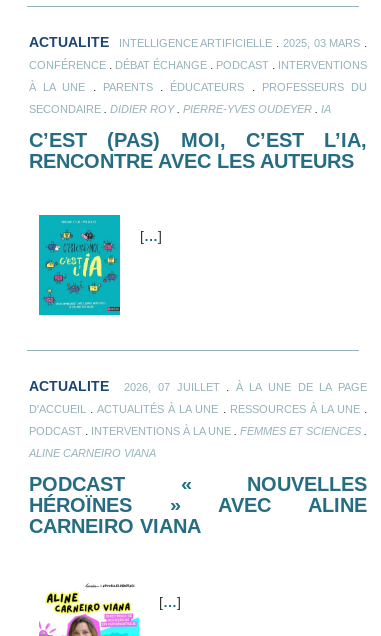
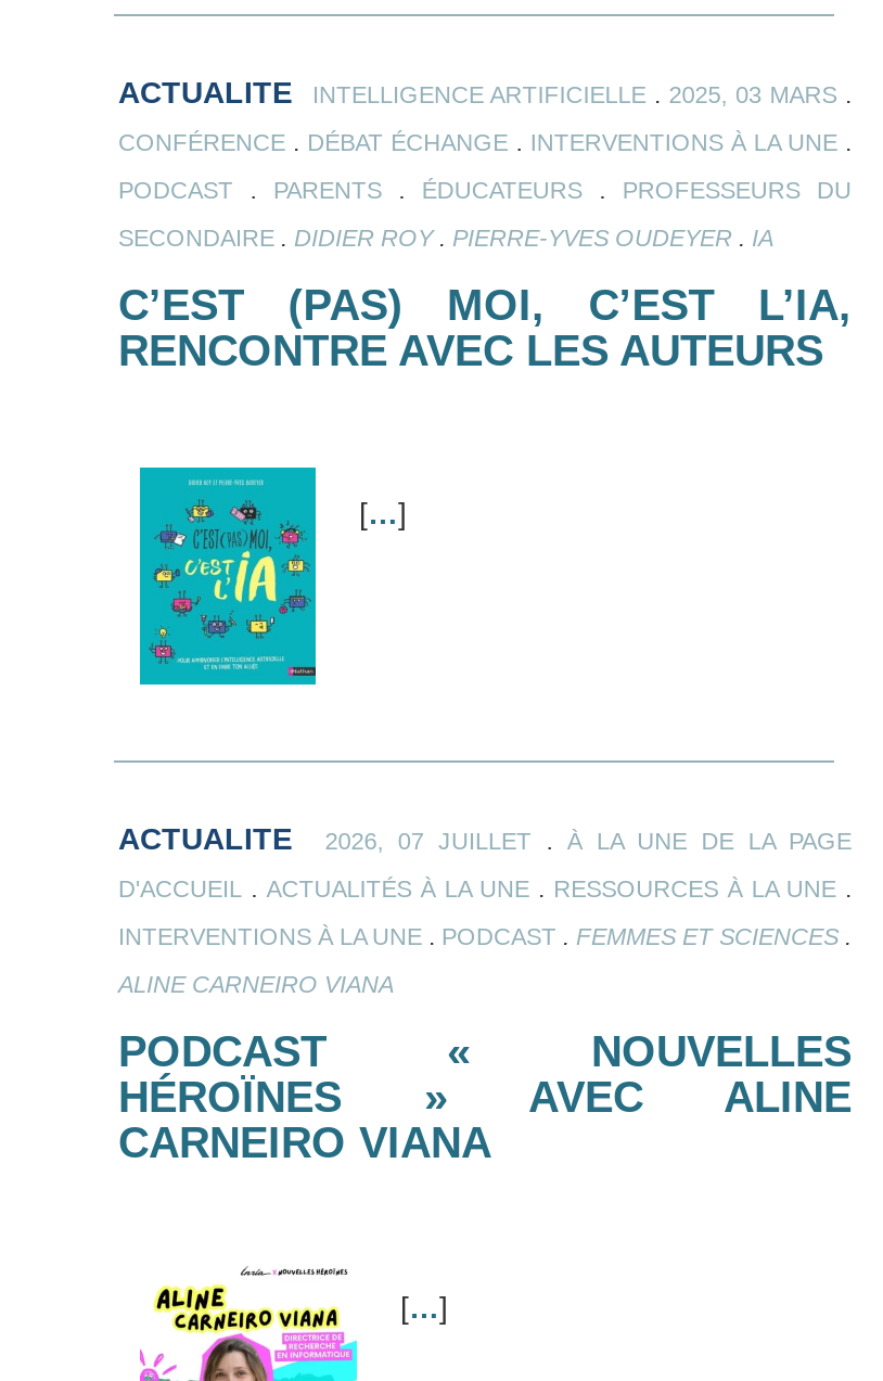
- CONFÉRENCE. DÉBAT ÉCHANGE. PODCAST. INTERVENTIONS
+ CONFÉRENCE. DÉBAT ÉCHANGE. INTERVENTIONS À LA UNE.

- À LA UNE. PARENTS. ÉDUCATEURS. PROFESSEURS DU
+ PODCAST. PARENTS. ÉDUCATEURS. PROFESSEURS DU

- PODCAST. INTERVENTIONS À LA UNE. FEMMES ET SCIENCES.
+ INTERVENTIONS À LA UNE. PODCAST. FEMMES ET SCIENCES.
